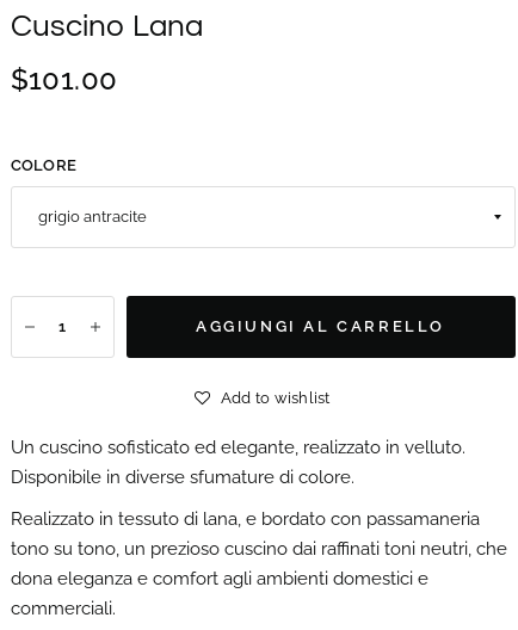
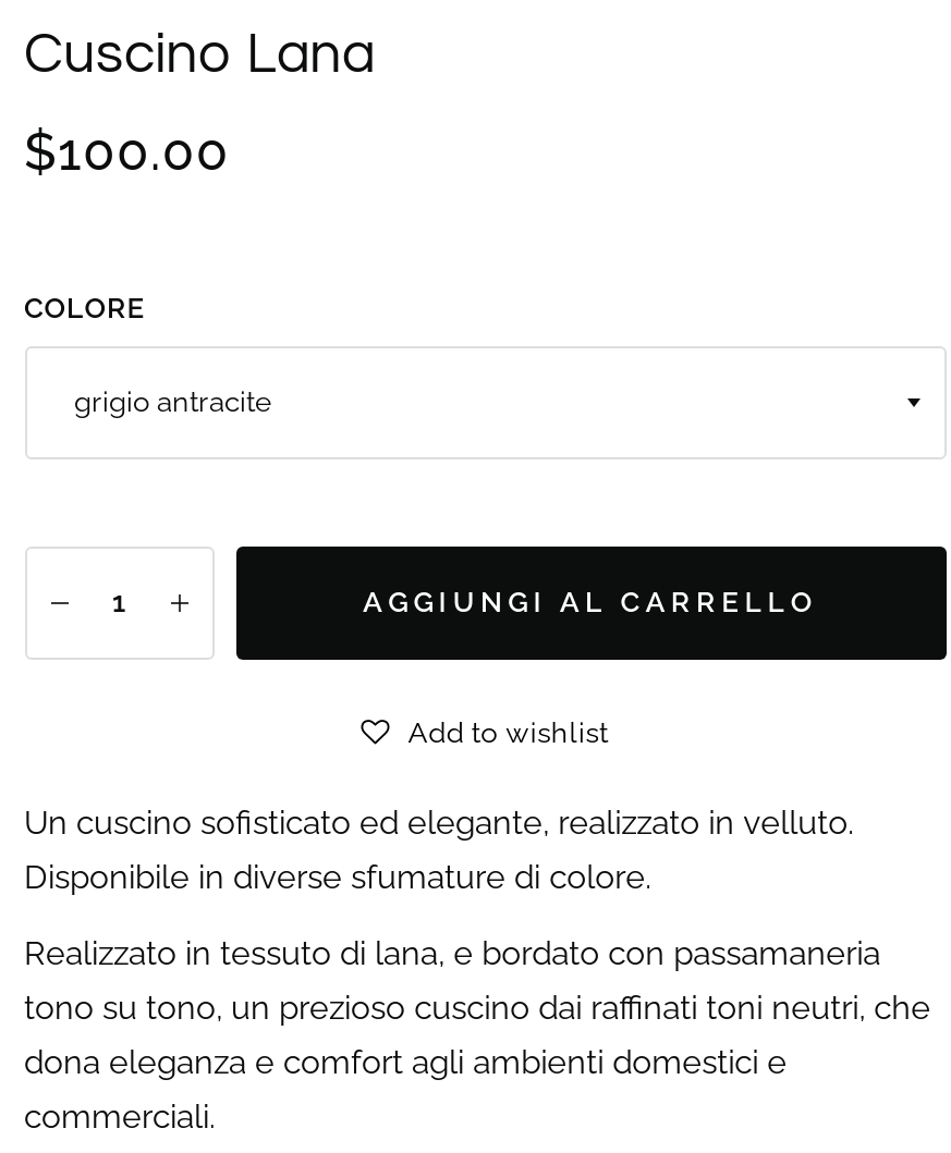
- $101.00
+ $100.00
